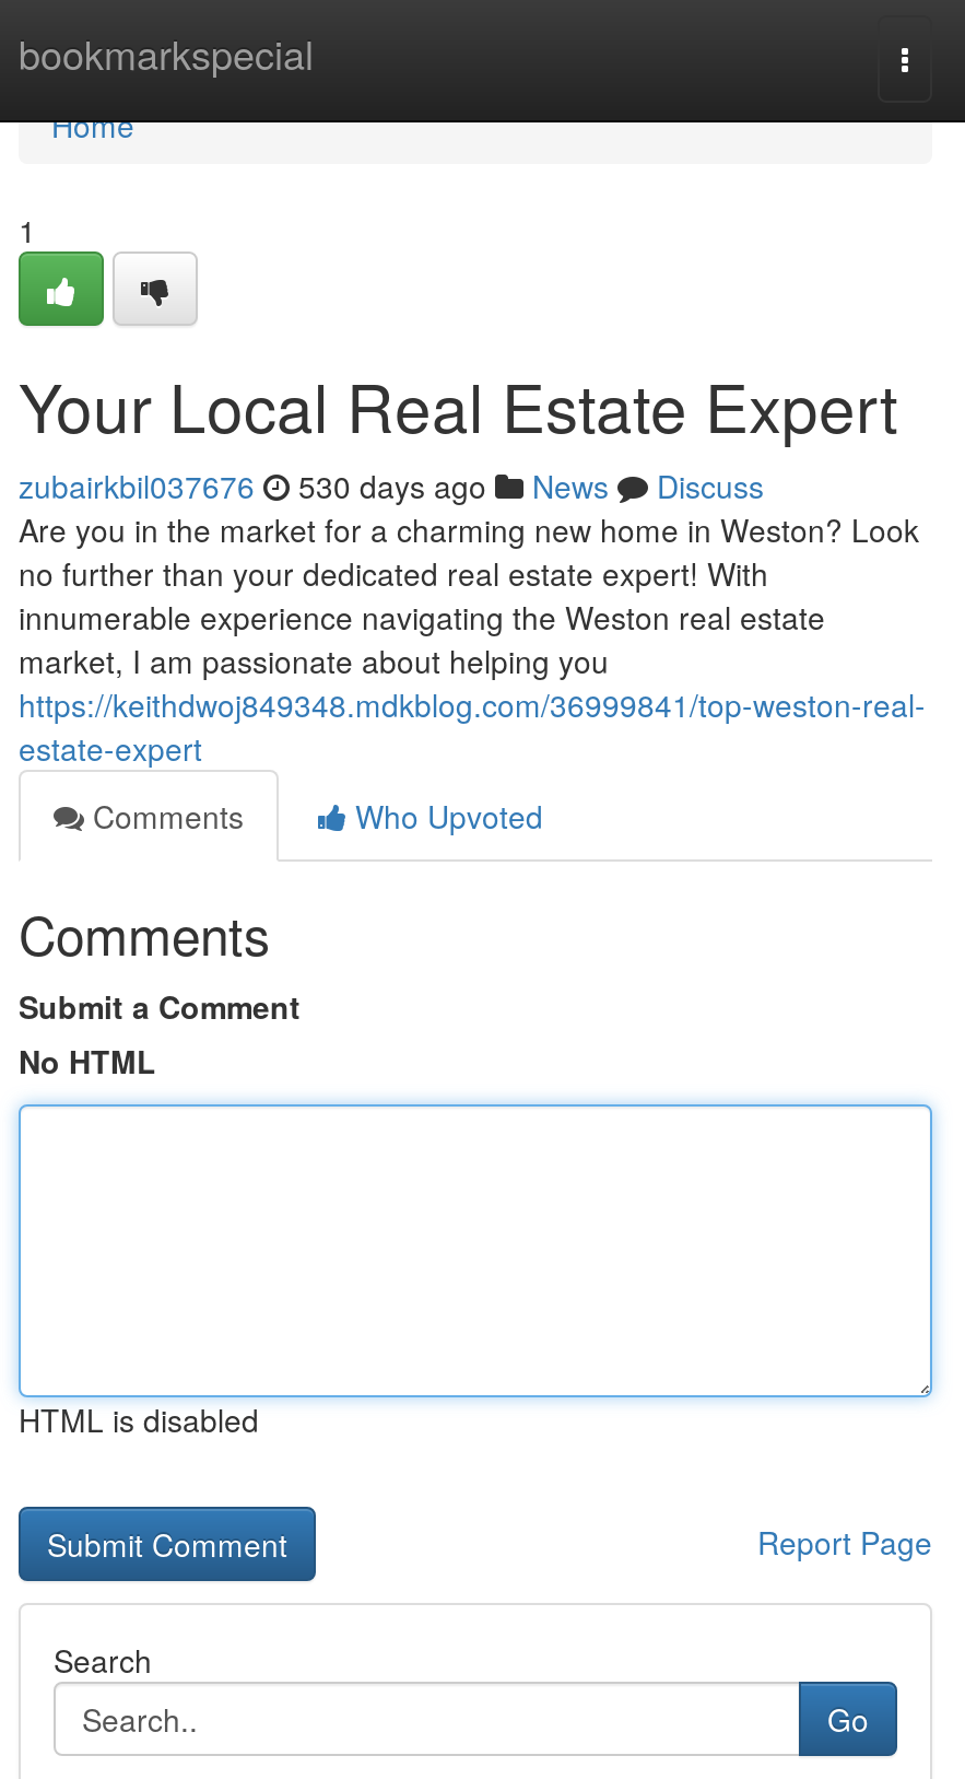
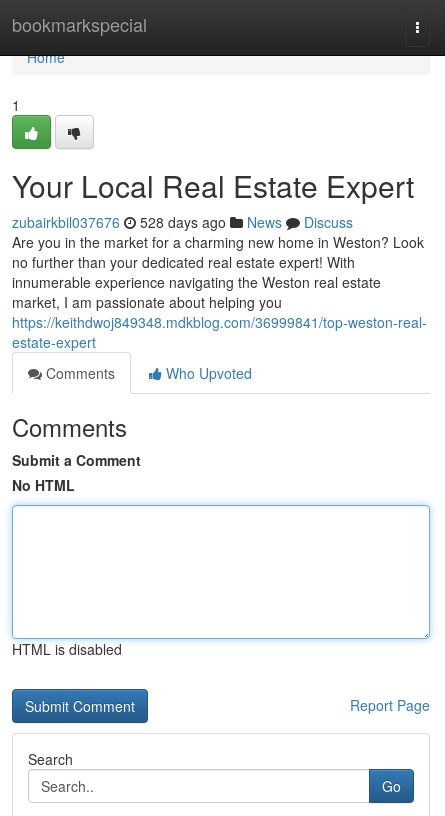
- zubairkbil037676 530 days ago News Discuss
+ zubairkbil037676 528 days ago News Discuss
